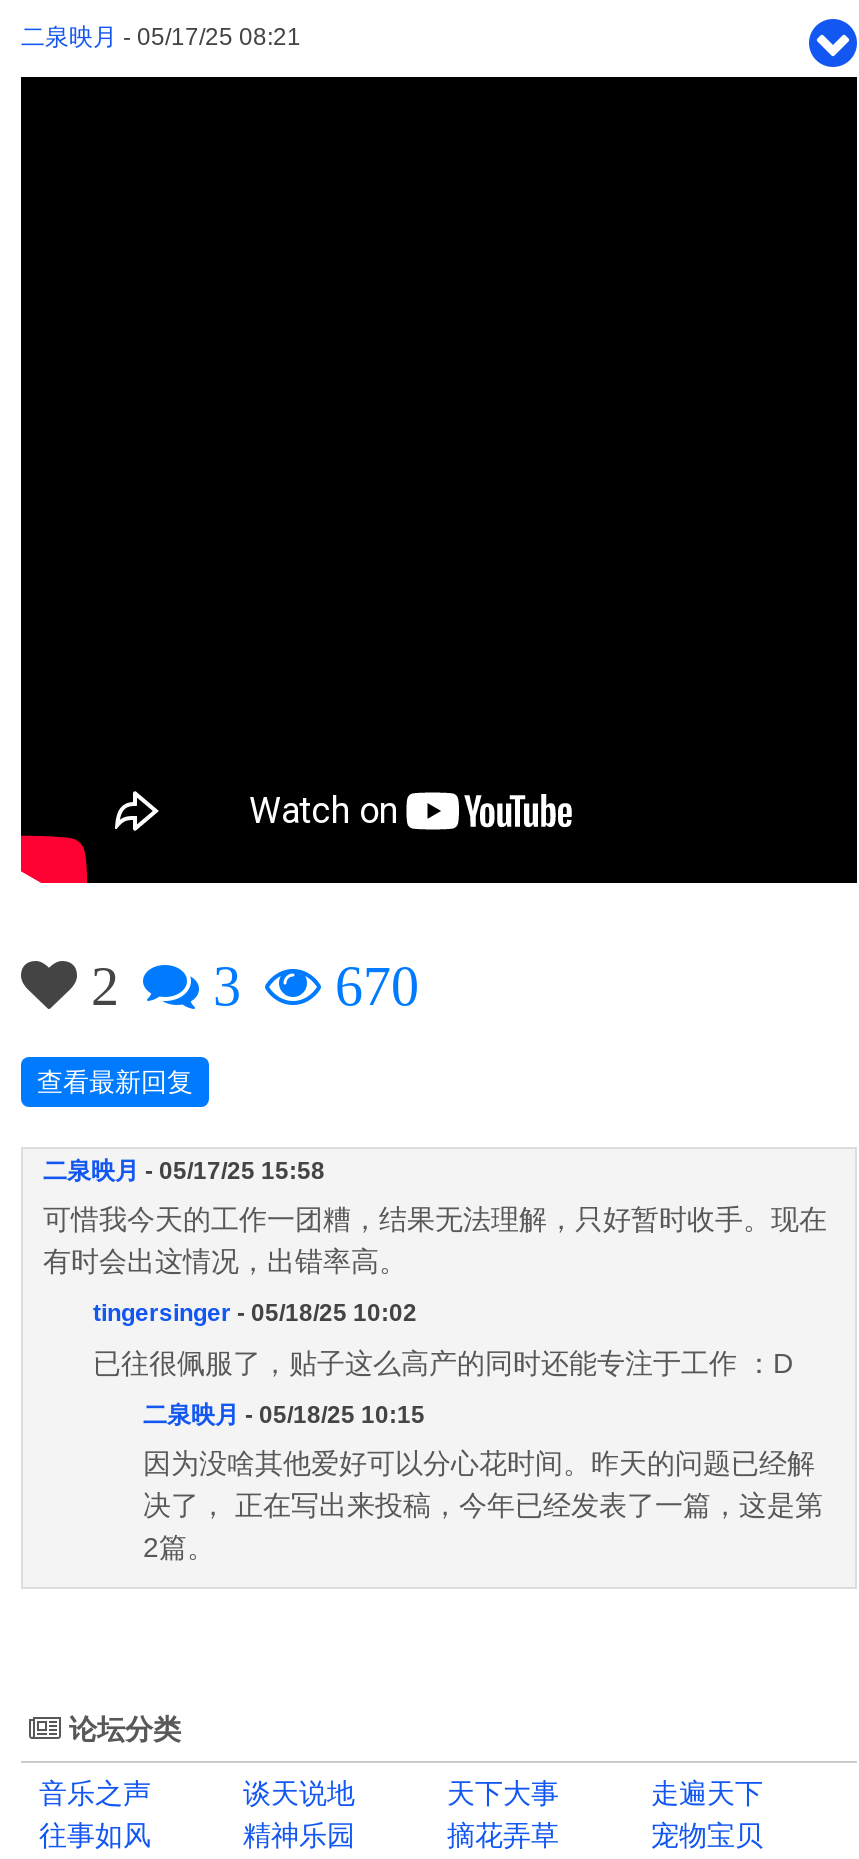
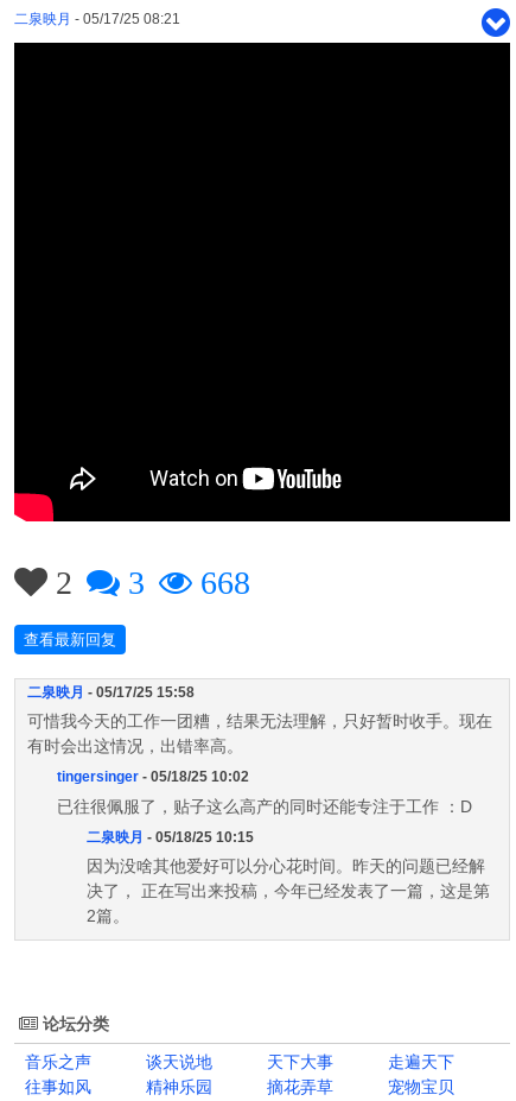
- 2 3 670
+ 2 3 668
